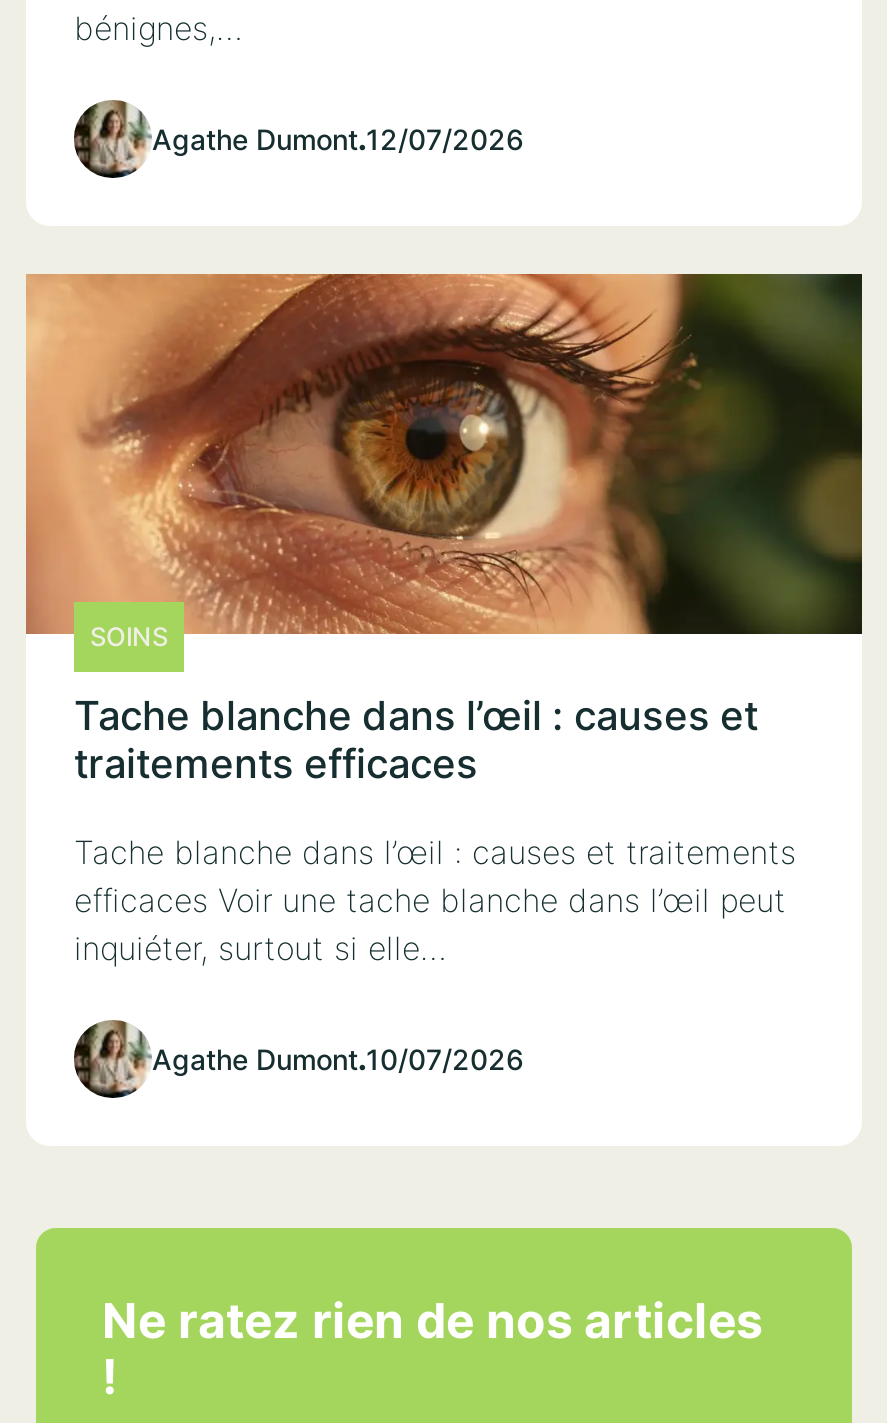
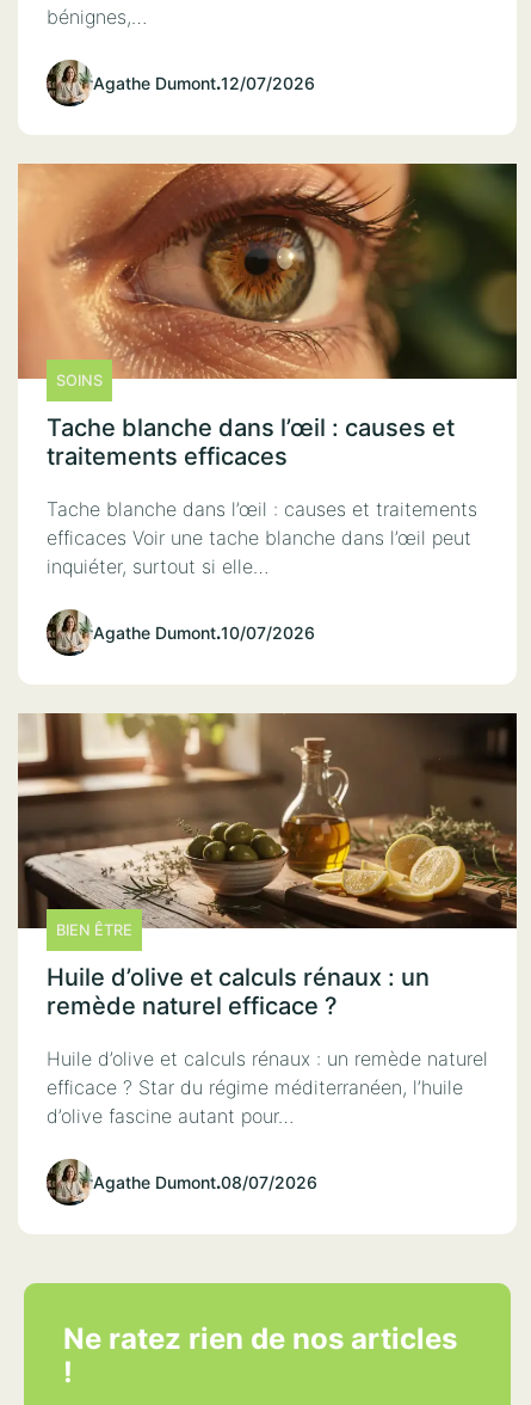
+ [image]
+ BIEN ÊTRE
+ Huile d’olive et calculs rénaux : un
+ remède naturel efficace ?
+ Huile d’olive et calculs rénaux : un remède naturel
+ efficace ? Star du régime méditerranéen, l’huile
+ d’olive fascine autant pour…
+ Agathe Dumont.08/07/2026
